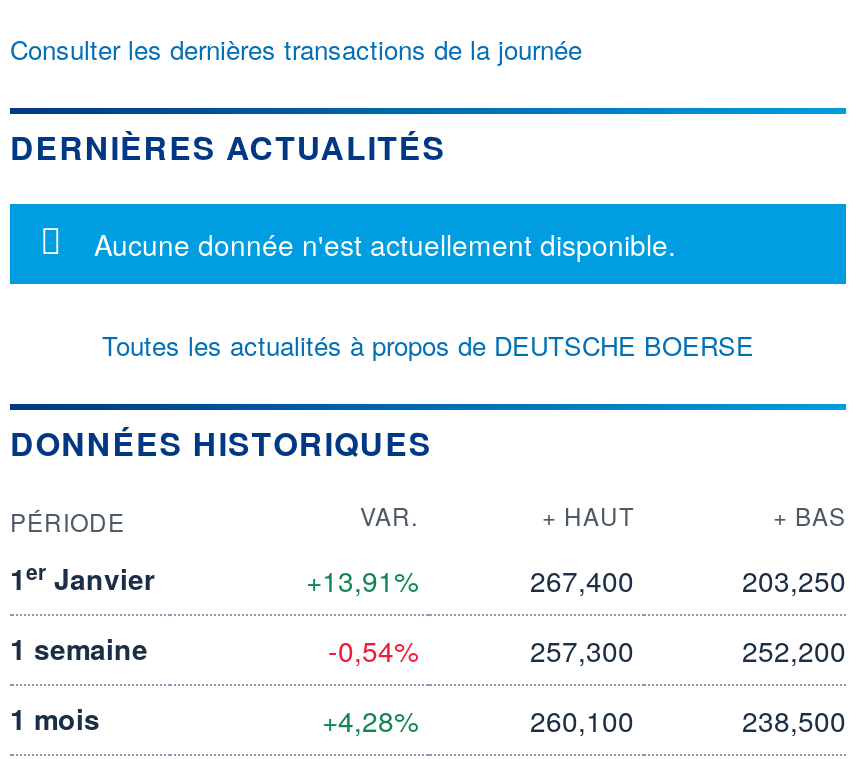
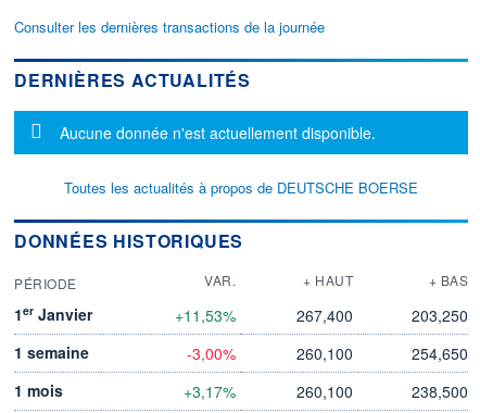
- +13,91%
+ +11,53%

- -0,54%
+ -3,00%

- 257,300
+ 260,100

- 252,200
+ 254,650

- +4,28%
+ +3,17%
